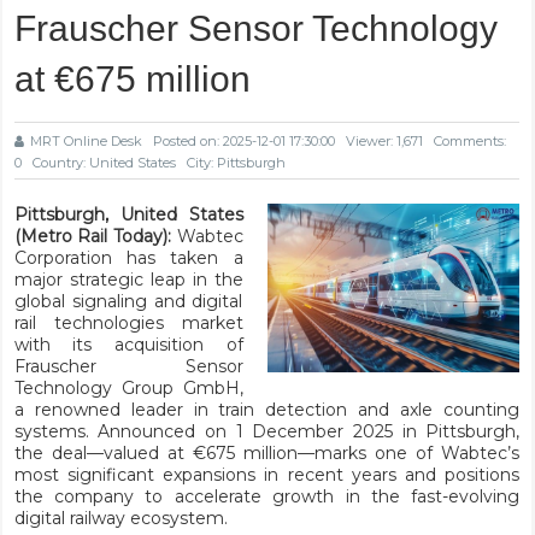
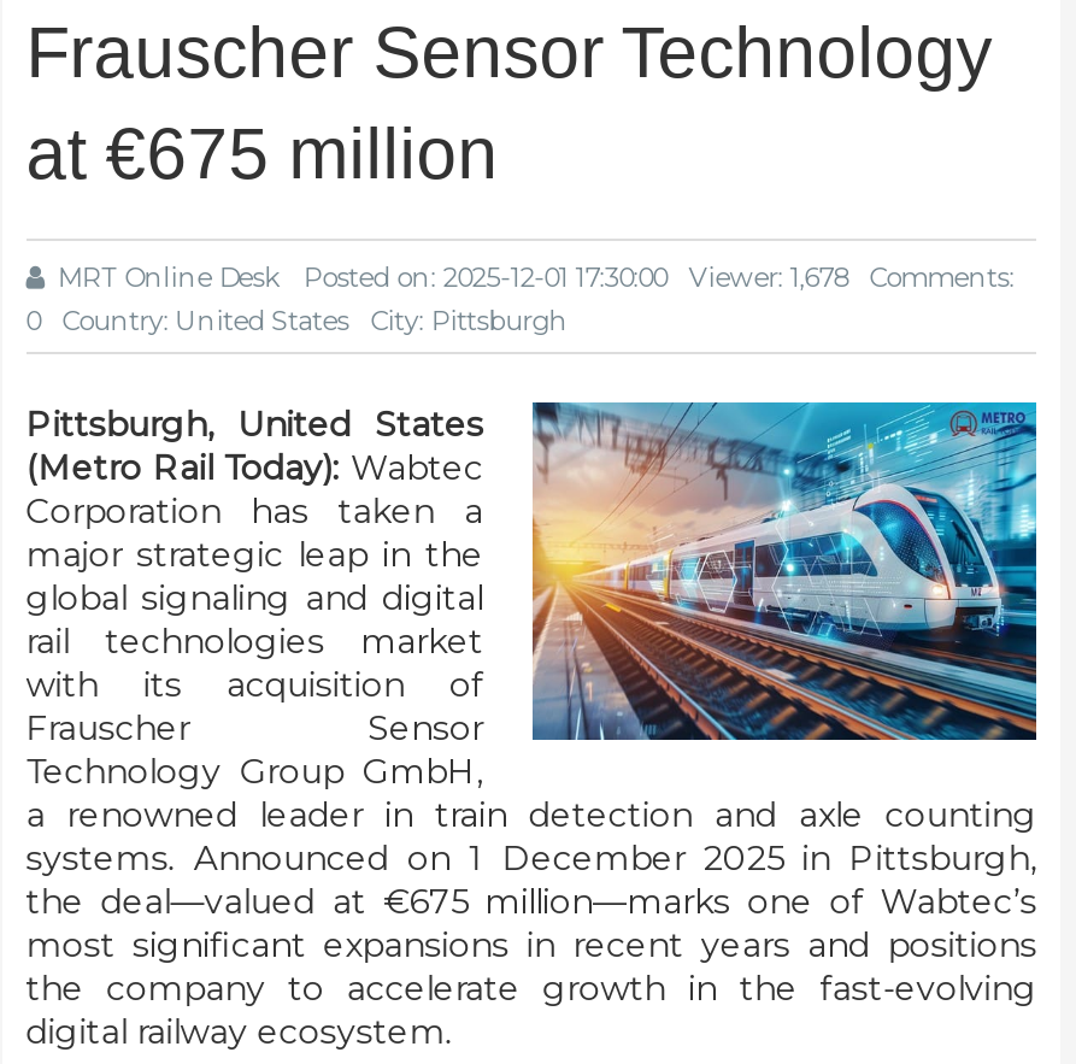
- MRT Online Desk Posted on: 2025-12-01 17:30:00 Viewer: 1,671 Comments:
+ MRT Online Desk Posted on: 2025-12-01 17:30:00 Viewer: 1,678 Comments:
